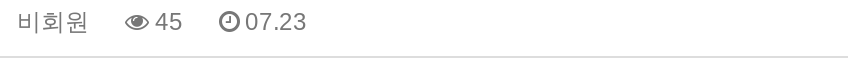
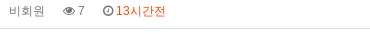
- 45
- 07.23
+ 7
+ 13시간전
